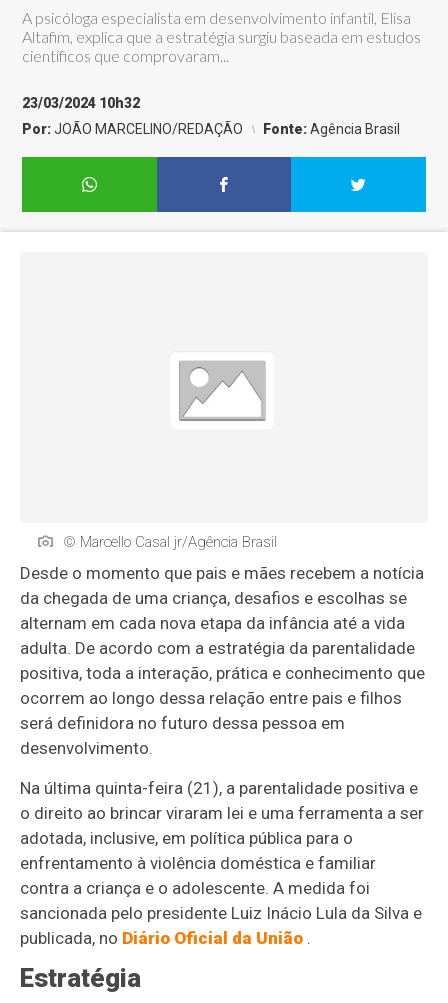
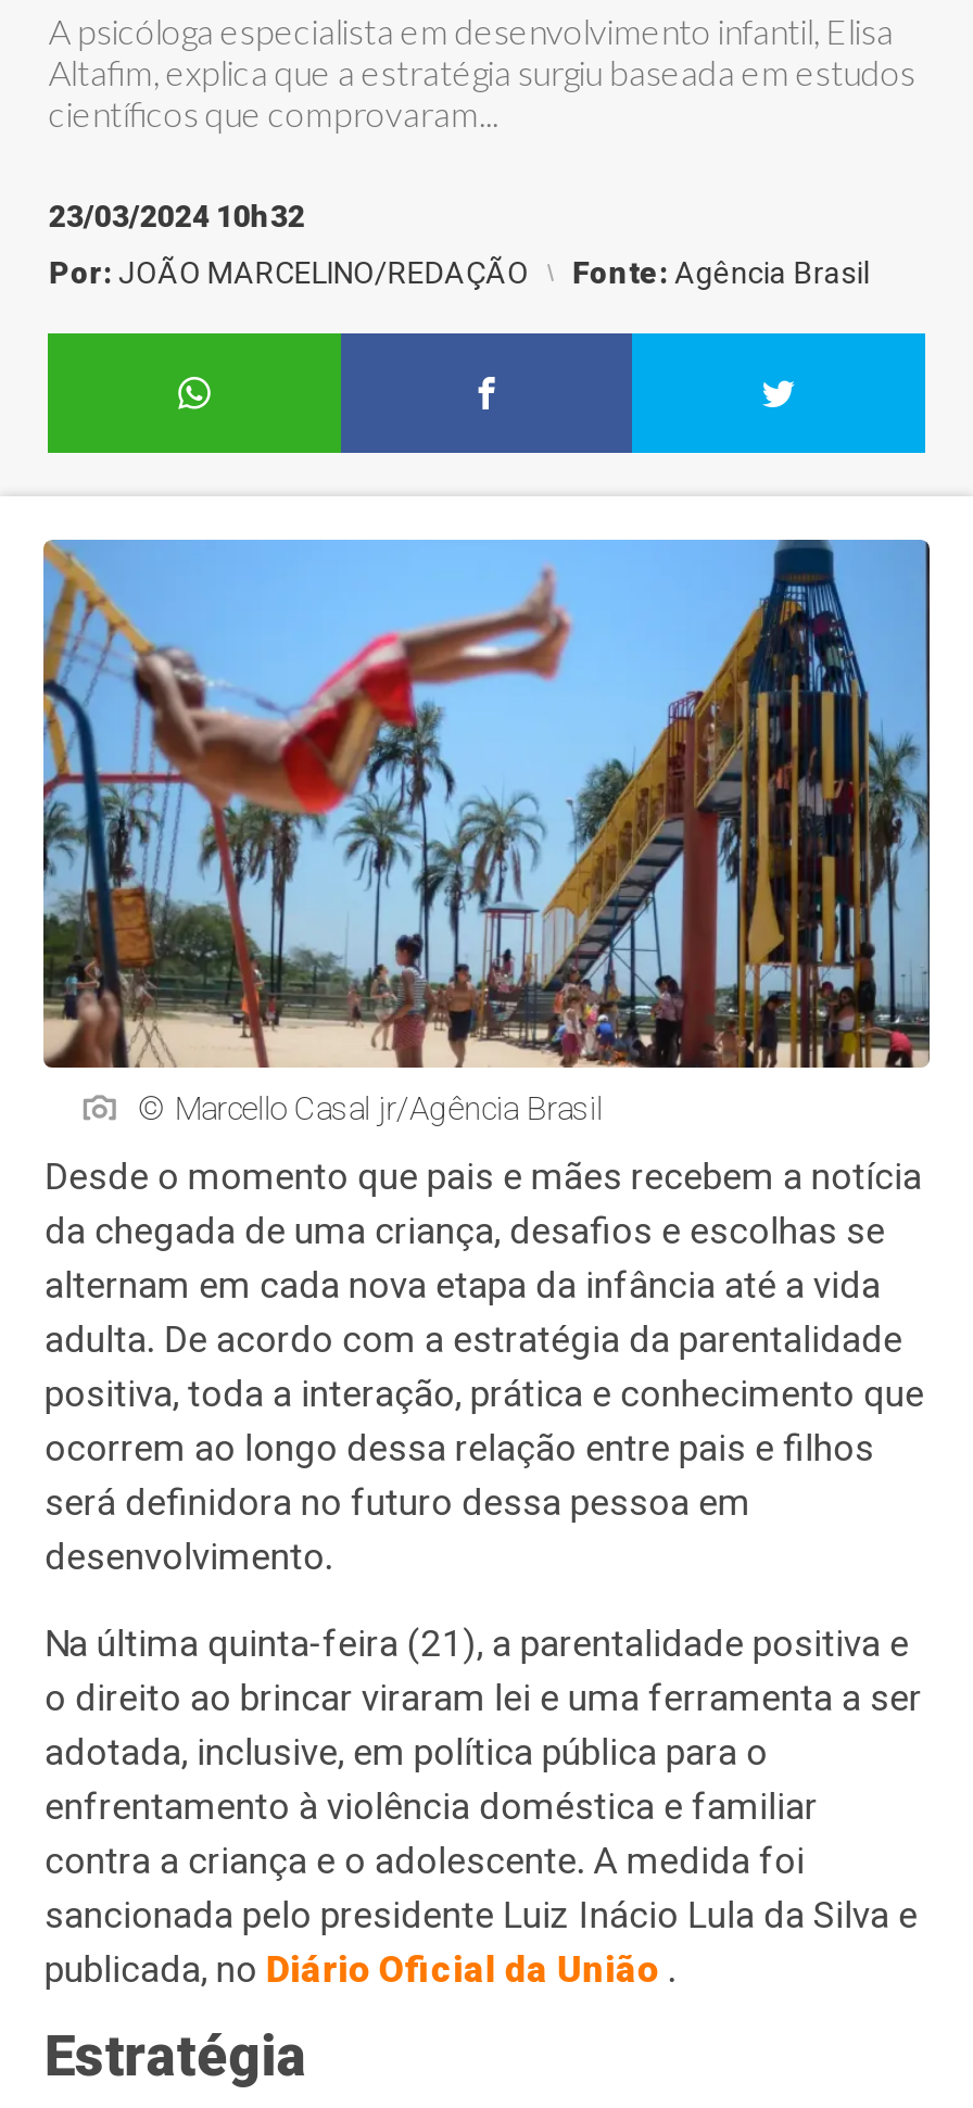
+ [image]
